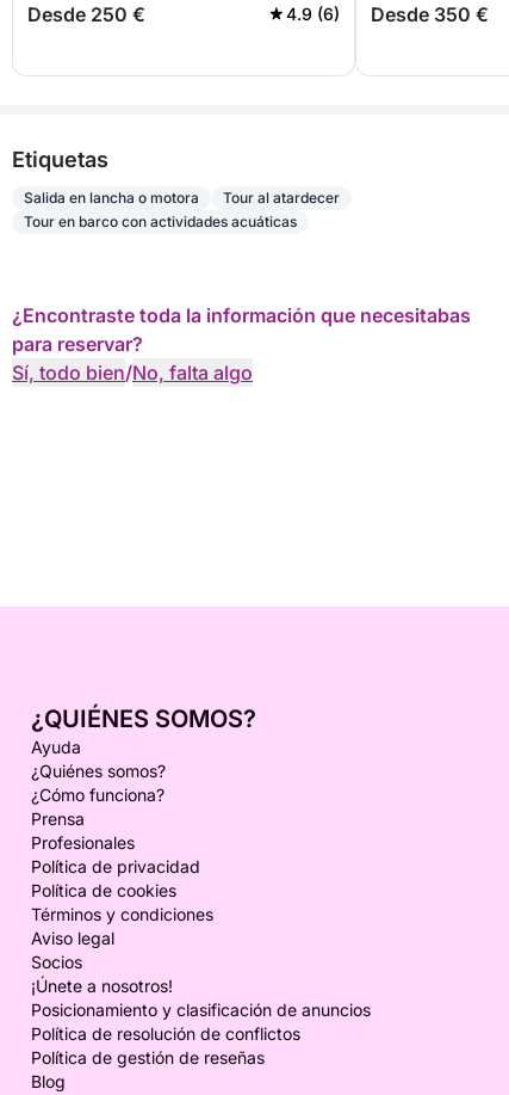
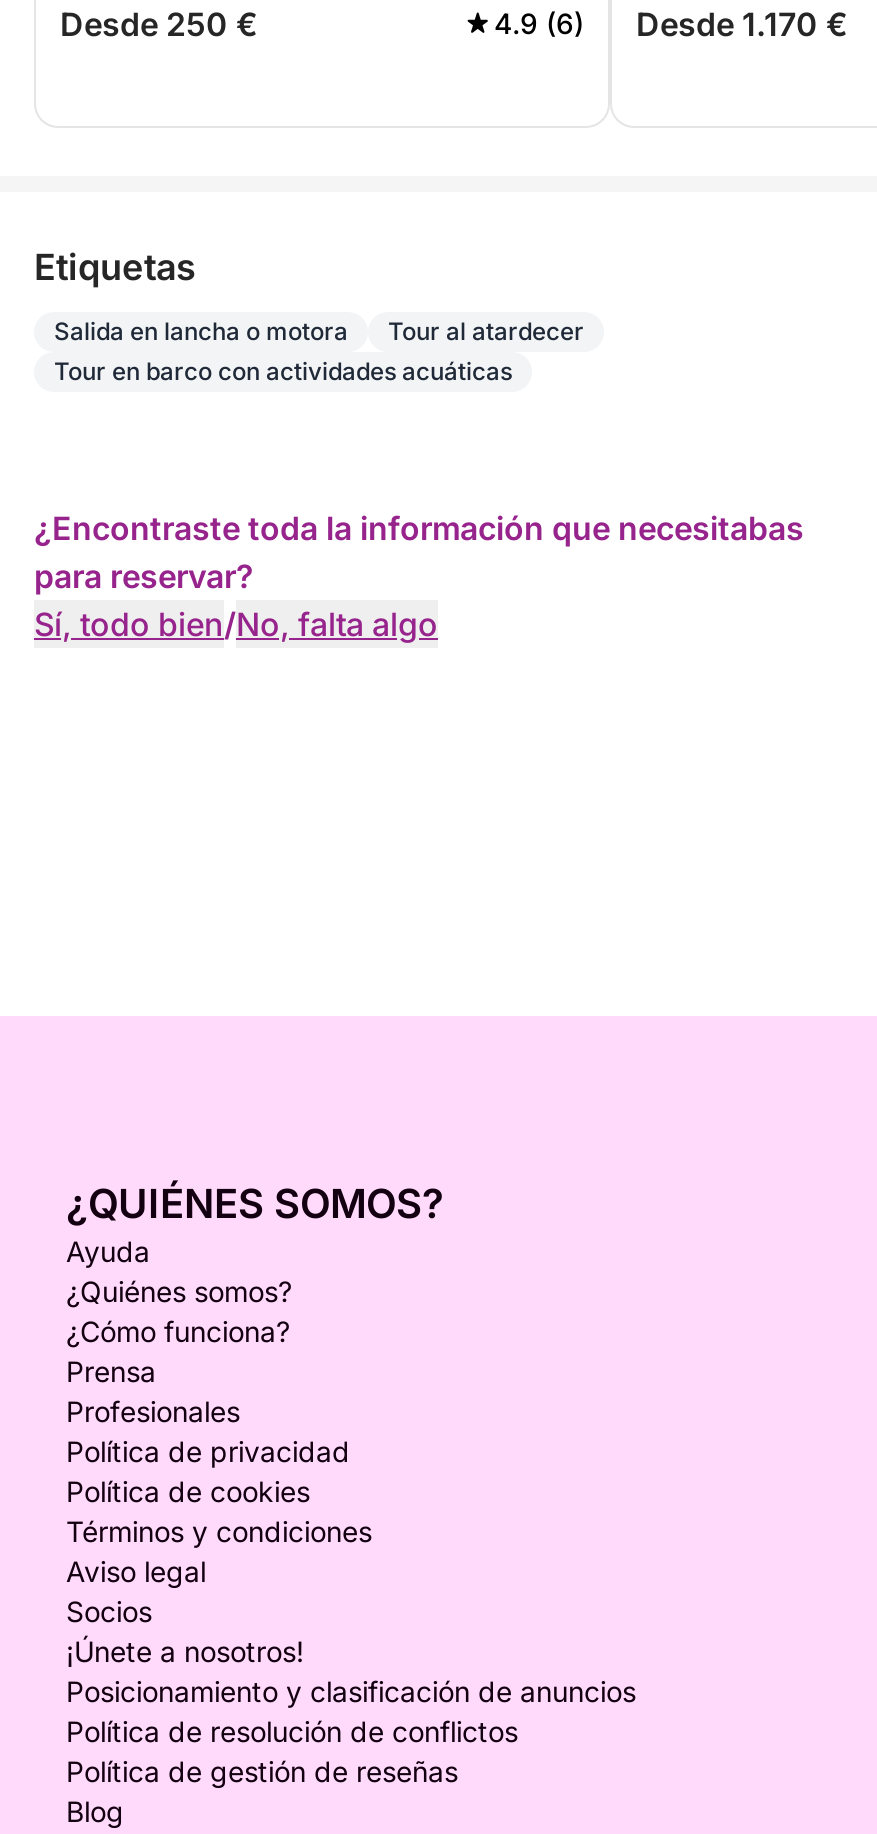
- 4.9 (6) Desde 350 €
+ 4.9 (6) Desde 1.170 €
